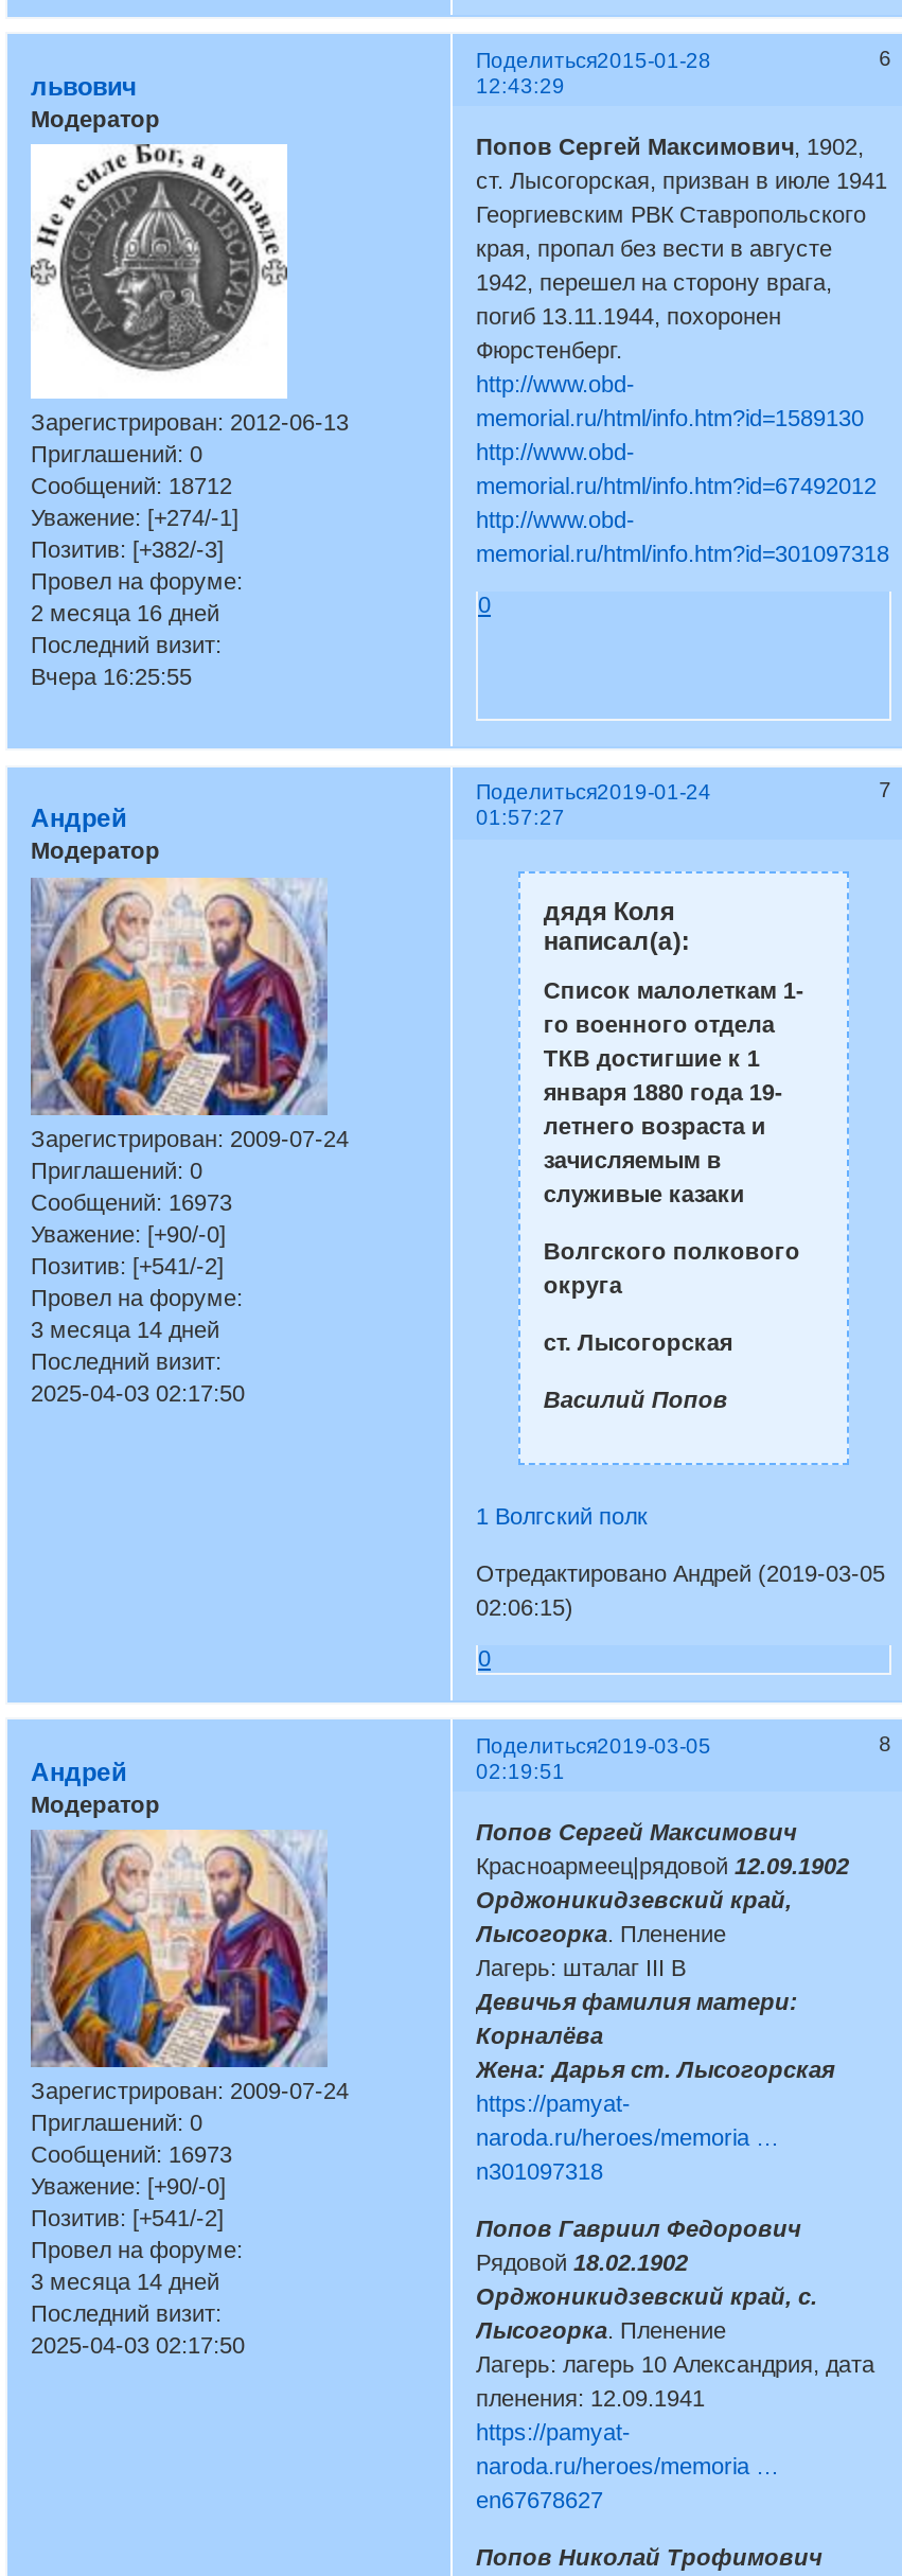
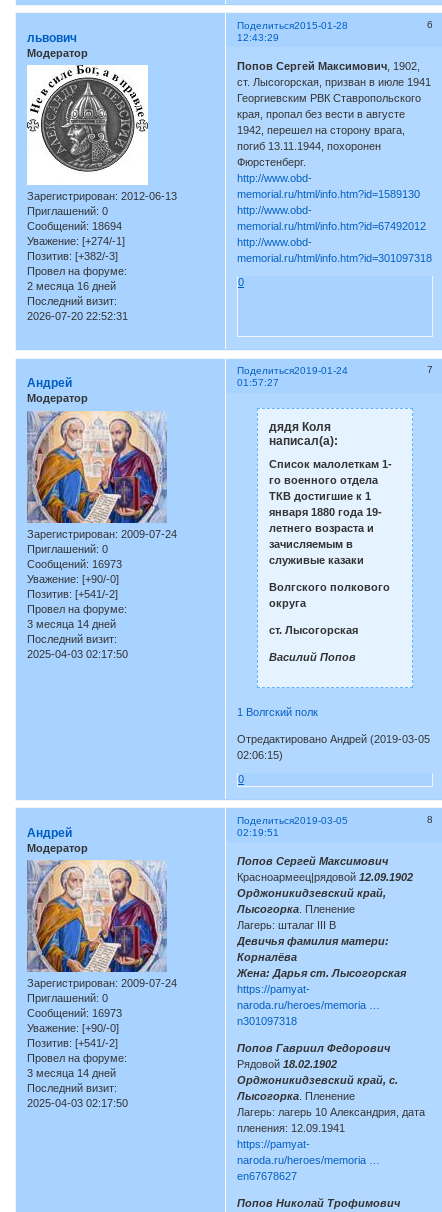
- Сообщений: 18712
+ Сообщений: 18694

- Вчера 16:25:55
+ 2026-07-20 22:52:31
